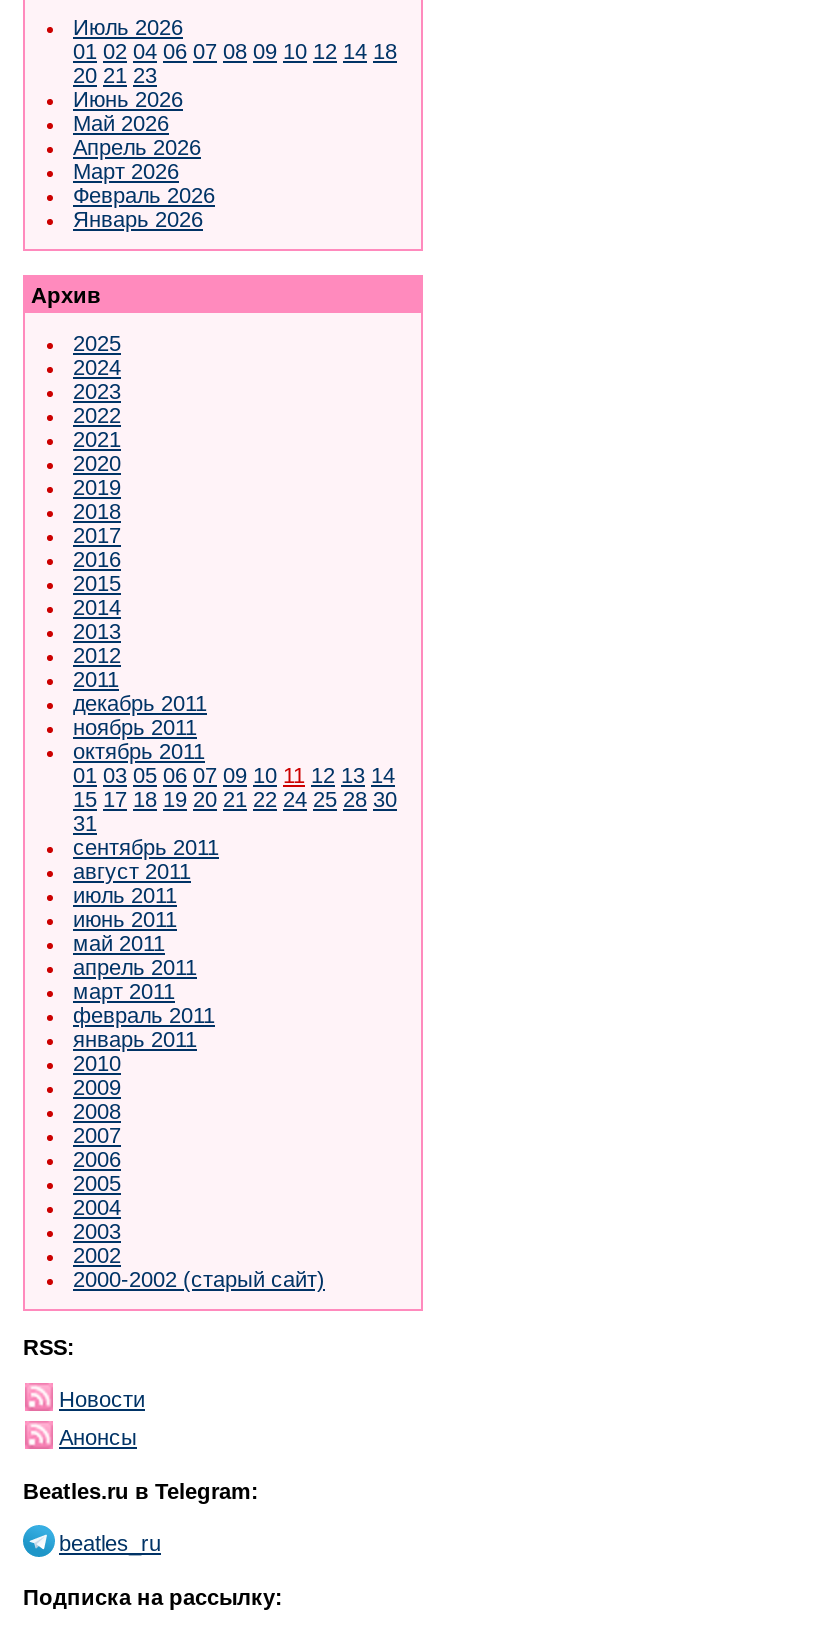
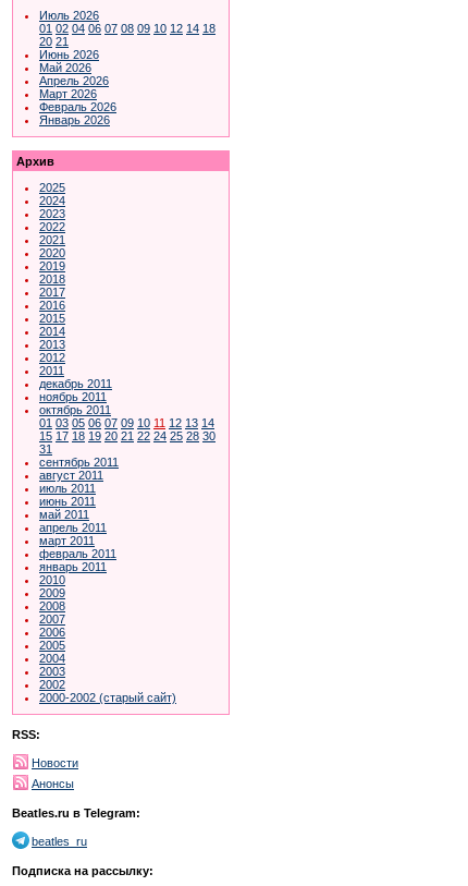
- 20 21 23
+ 20 21
